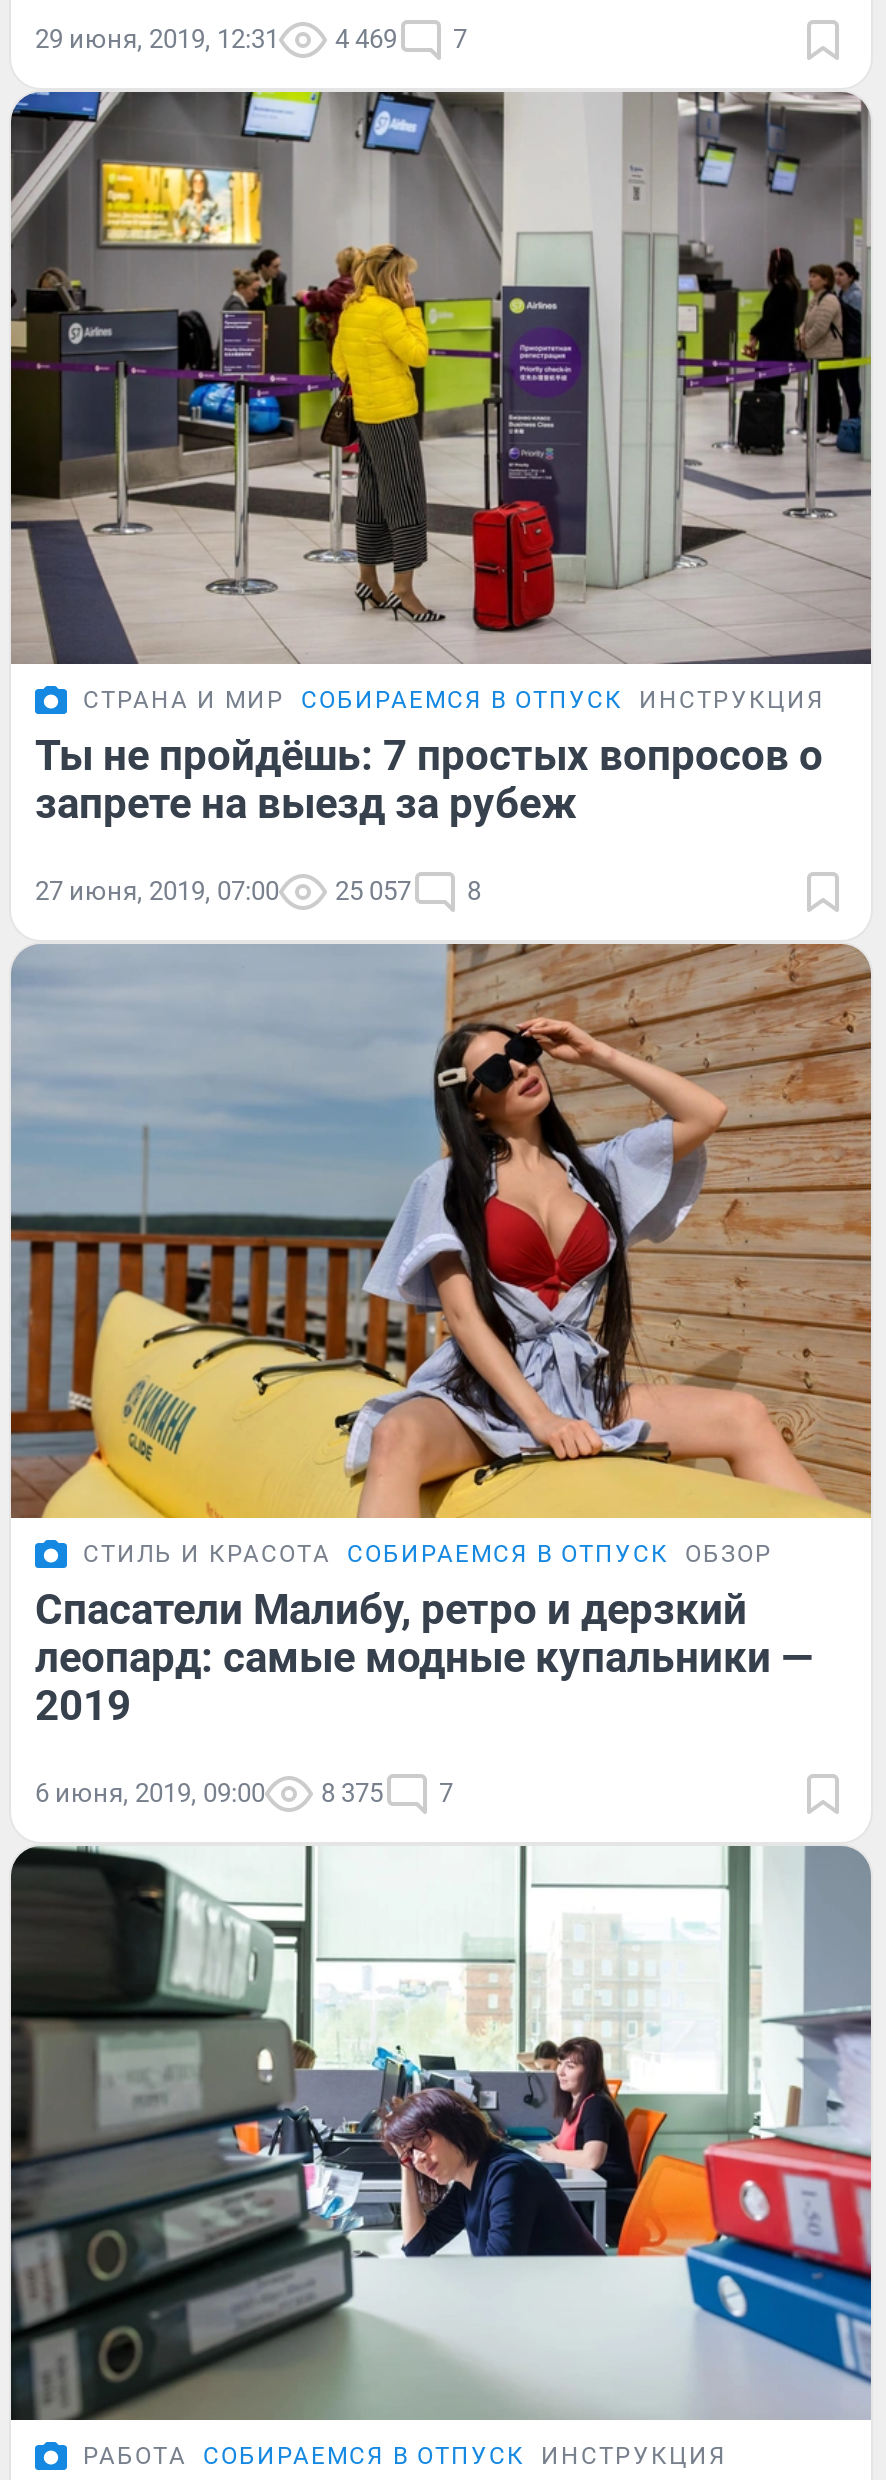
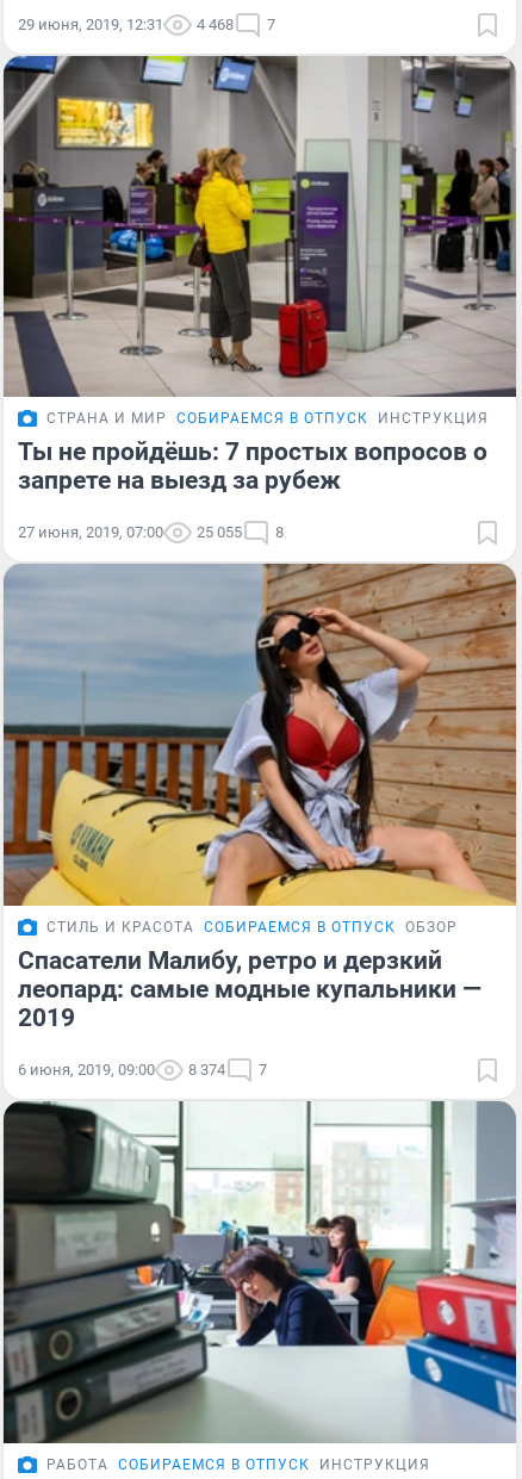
- 29 июня, 2019, 12:31 4 469 7
+ 29 июня, 2019, 12:31 4 468 7

- 27 июня, 2019, 07:00 25 057 8
+ 27 июня, 2019, 07:00 25 055 8

- 8 375
+ 8 374
